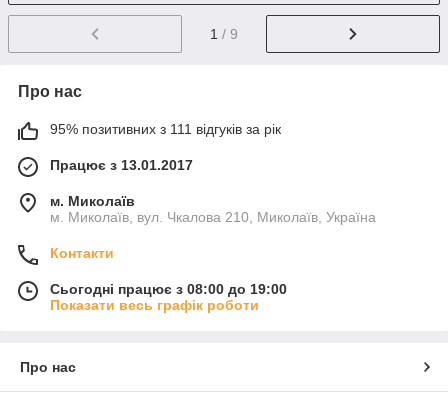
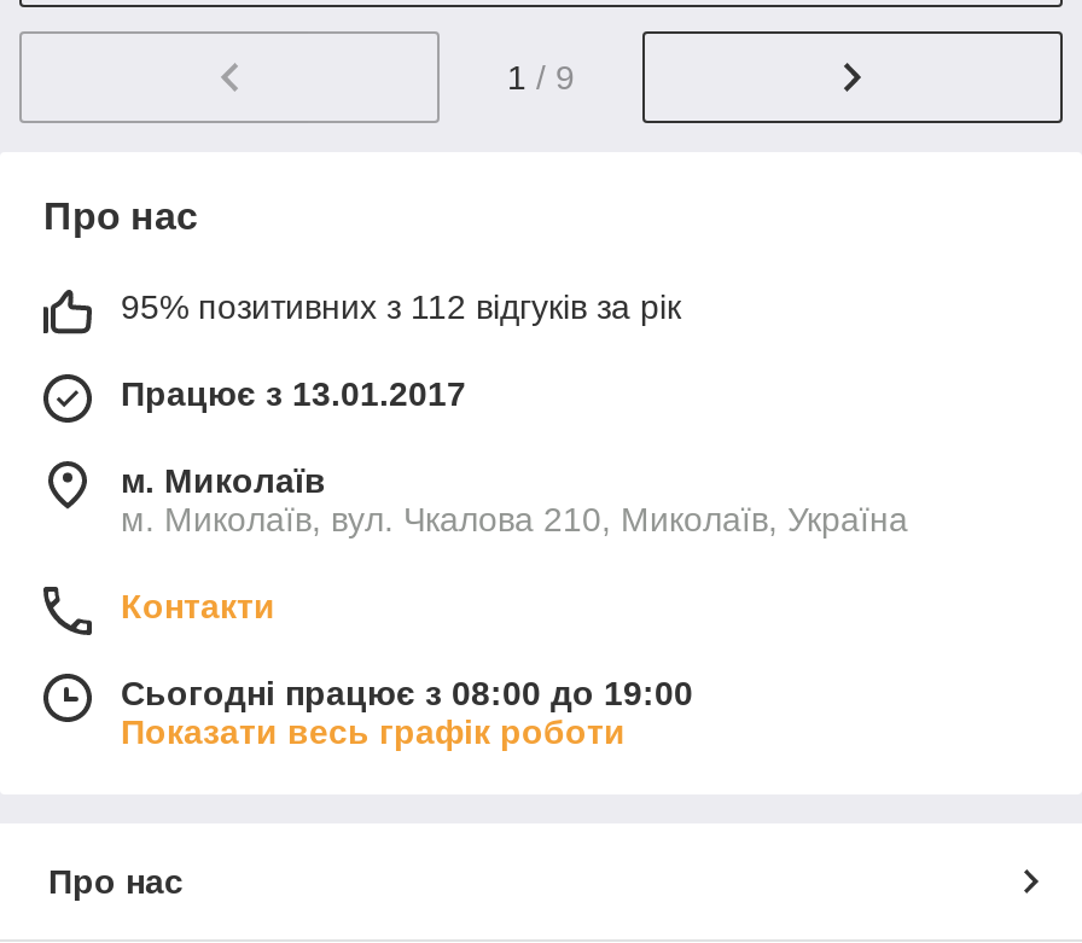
- 95% позитивних з 111 відгуків за рік
+ 95% позитивних з 112 відгуків за рік
